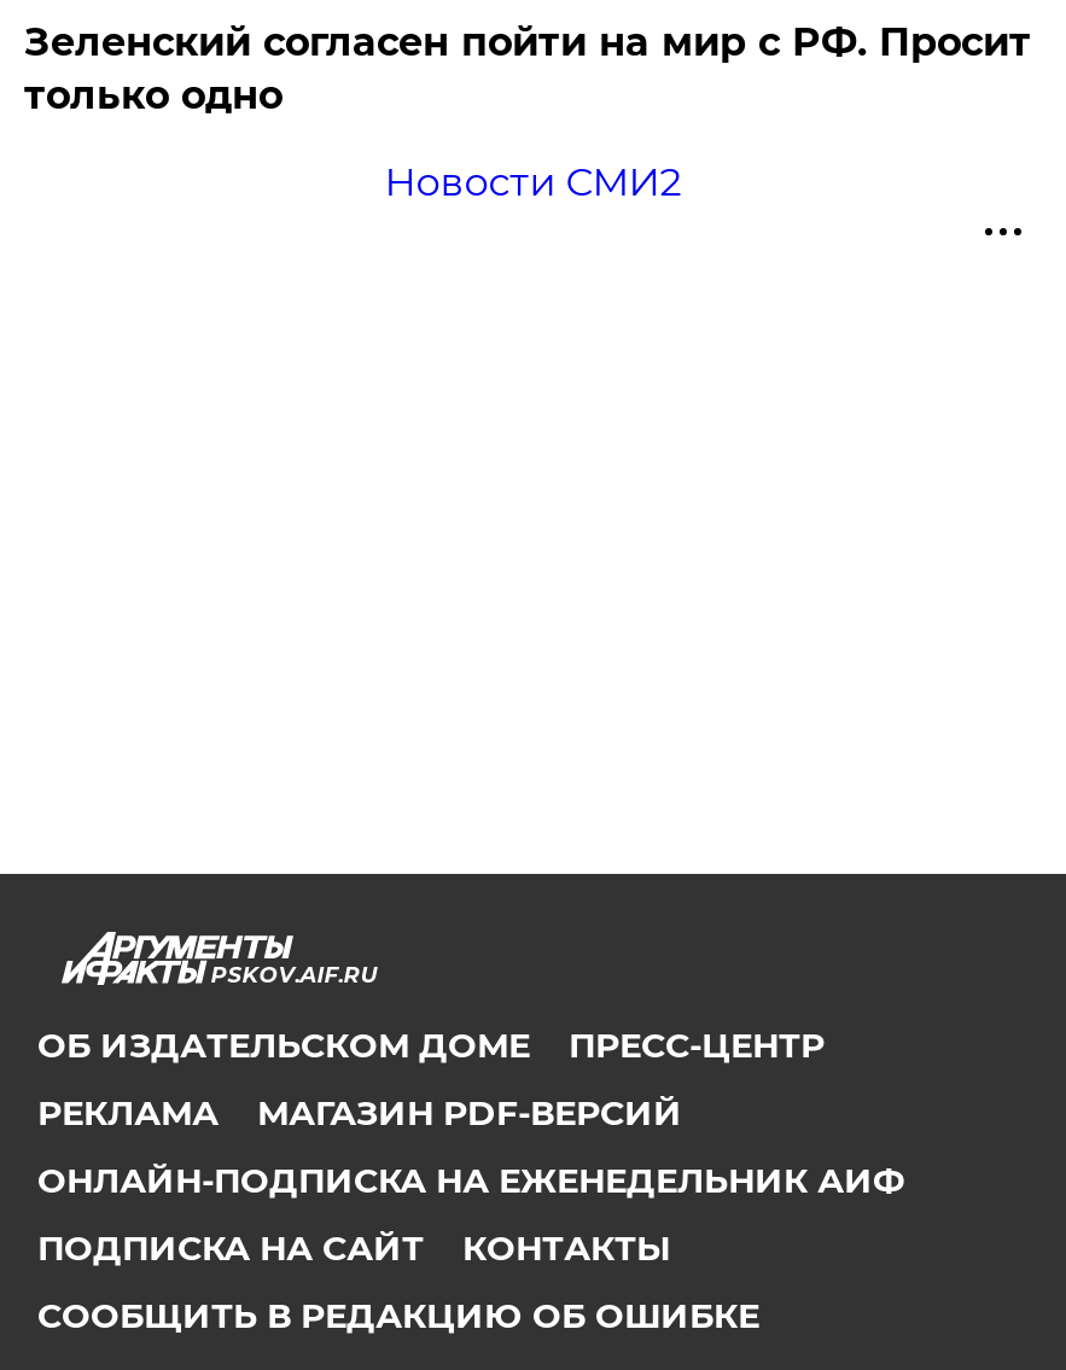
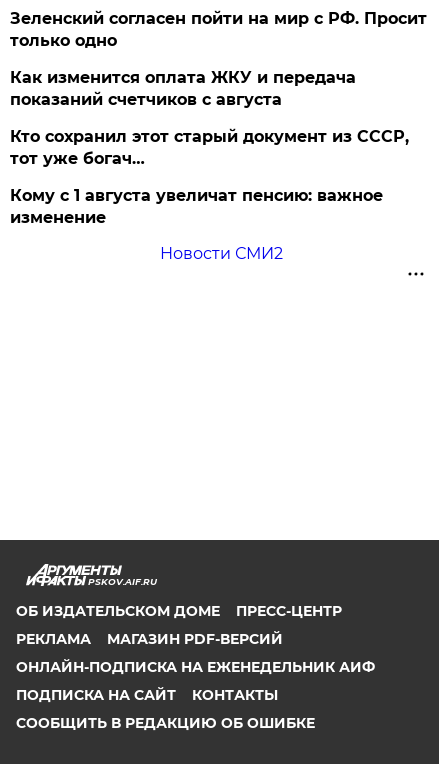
+ Как изменится оплата ЖКУ и передача
+ показаний счетчиков с августа
+ Кто сохранил этот старый документ из СССР,
+ тот уже богач…
+ Кому с 1 августа увеличат пенсию: важное
+ изменение
